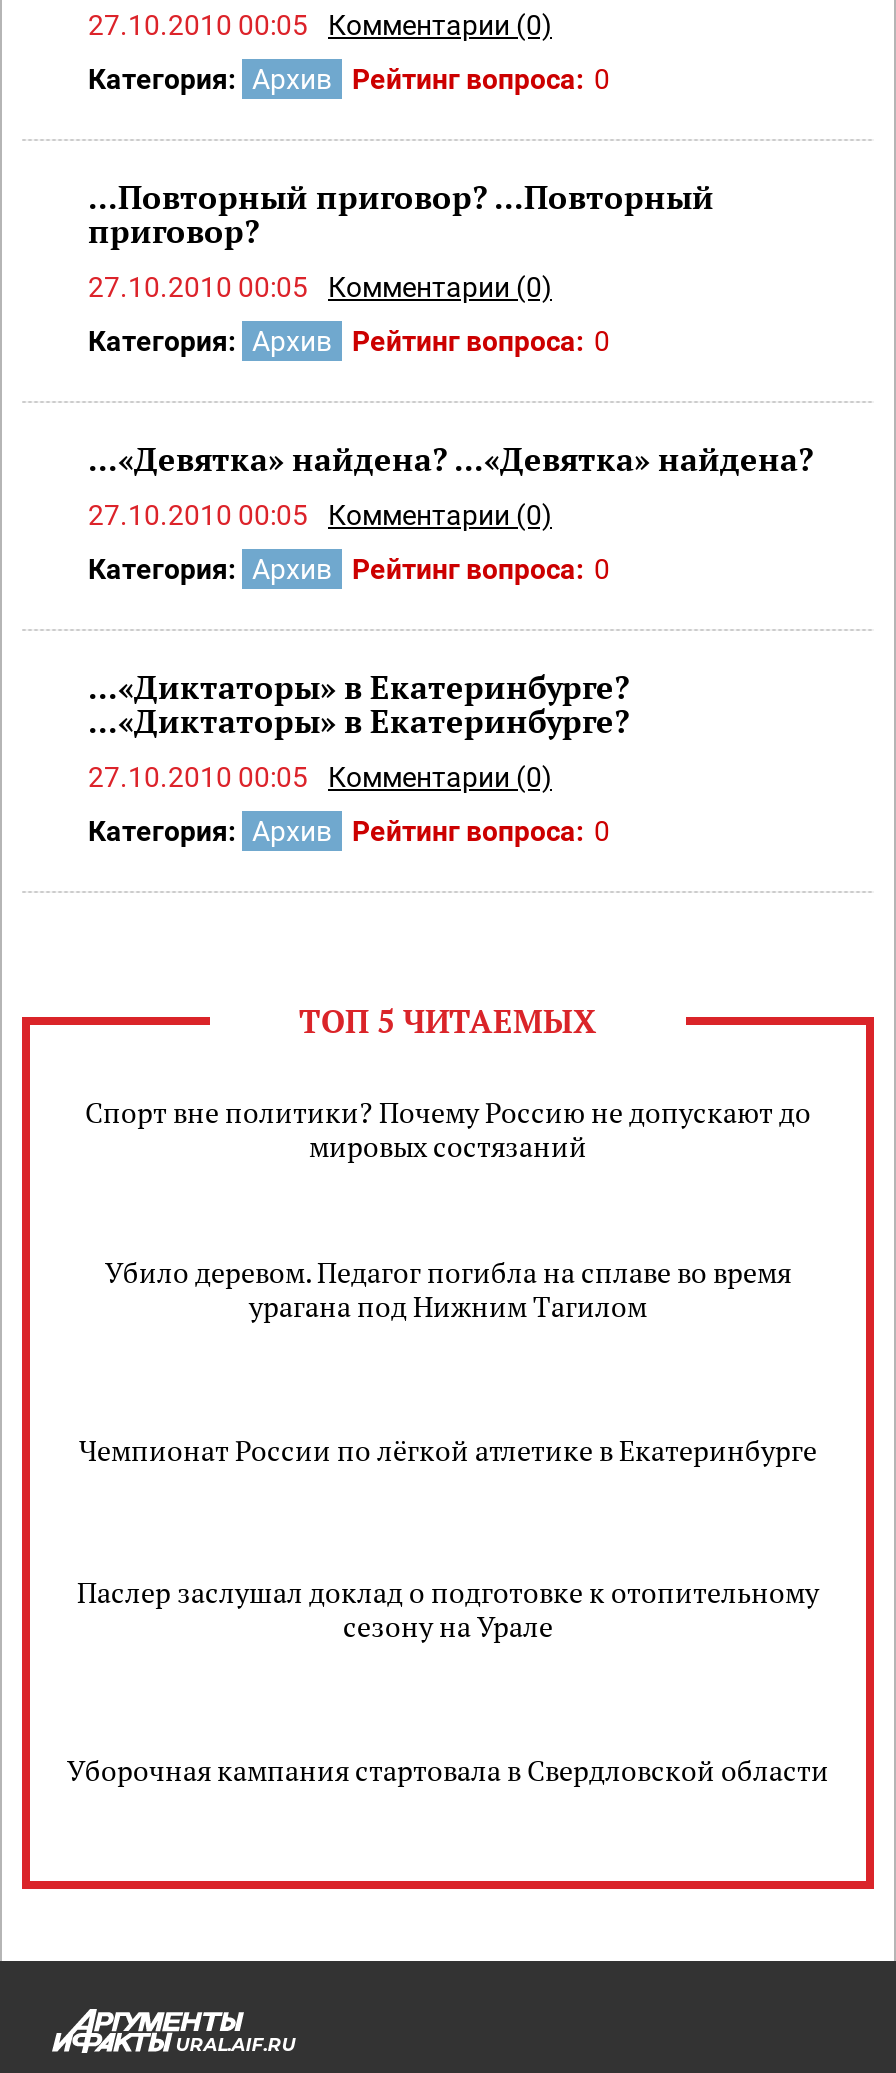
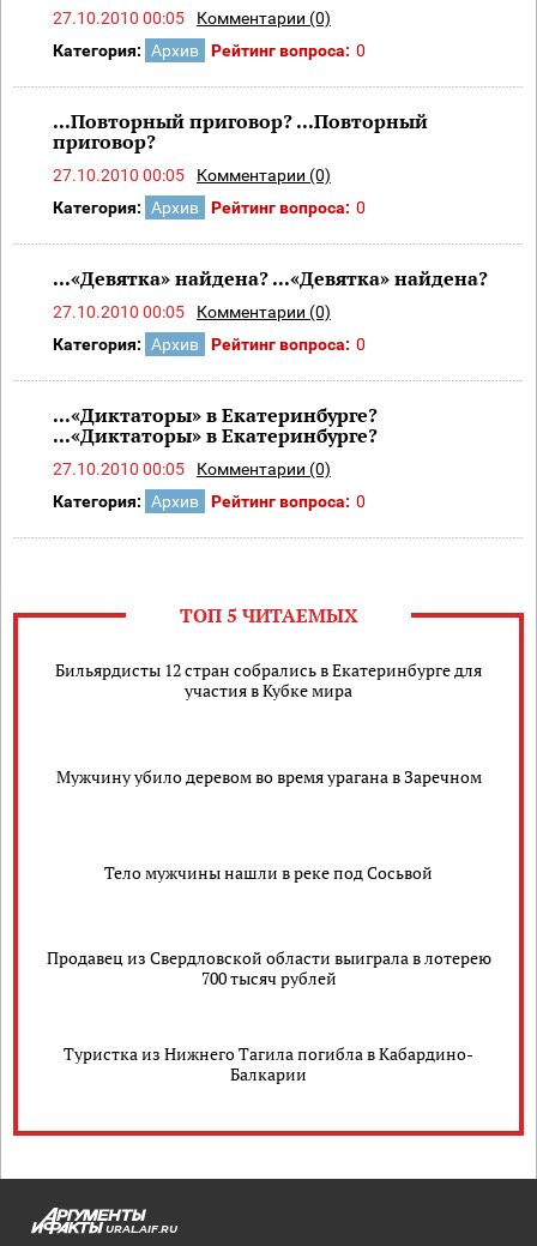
- Спорт вне политики? Почему Россию не допускают до
- мировых состязаний
+ Бильярдисты 12 стран собрались в Екатеринбурге для
+ участия в Кубке мира

- Убило деревом. Педагог погибла на сплаве во время
- урагана под Нижним Тагилом
+ Мужчину убило деревом во время урагана в Заречном

- Чемпионат России по лёгкой атлетике в Екатеринбурге
+ Тело мужчины нашли в реке под Сосьвой

- Паслер заслушал доклад о подготовке к отопительному
- сезону на Урале
+ Продавец из Свердловской области выиграла в лотерею
+ 700 тысяч рублей

- Уборочная кампания стартовала в Свердловской области
+ Туристка из Нижнего Тагила погибла в Кабардино-
+ Балкарии
